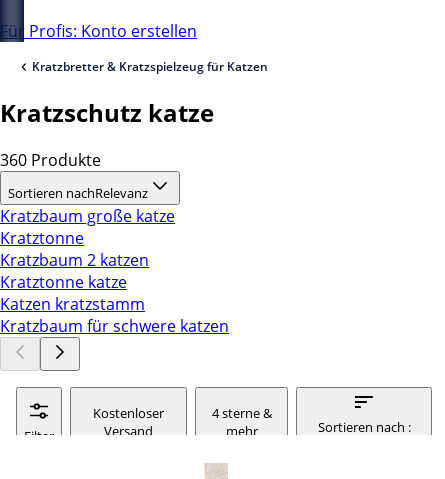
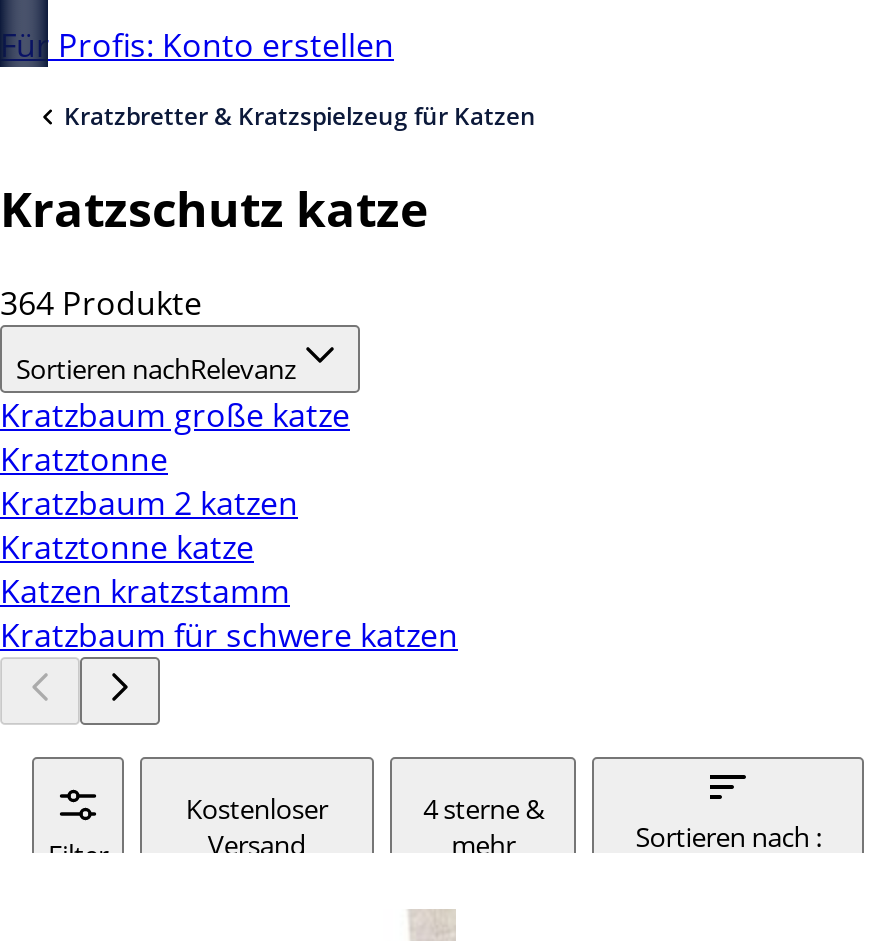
- 360 Produkte
+ 364 Produkte
